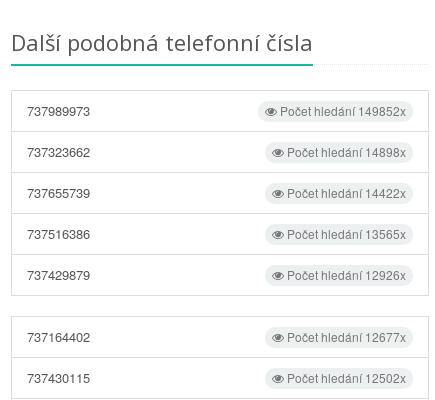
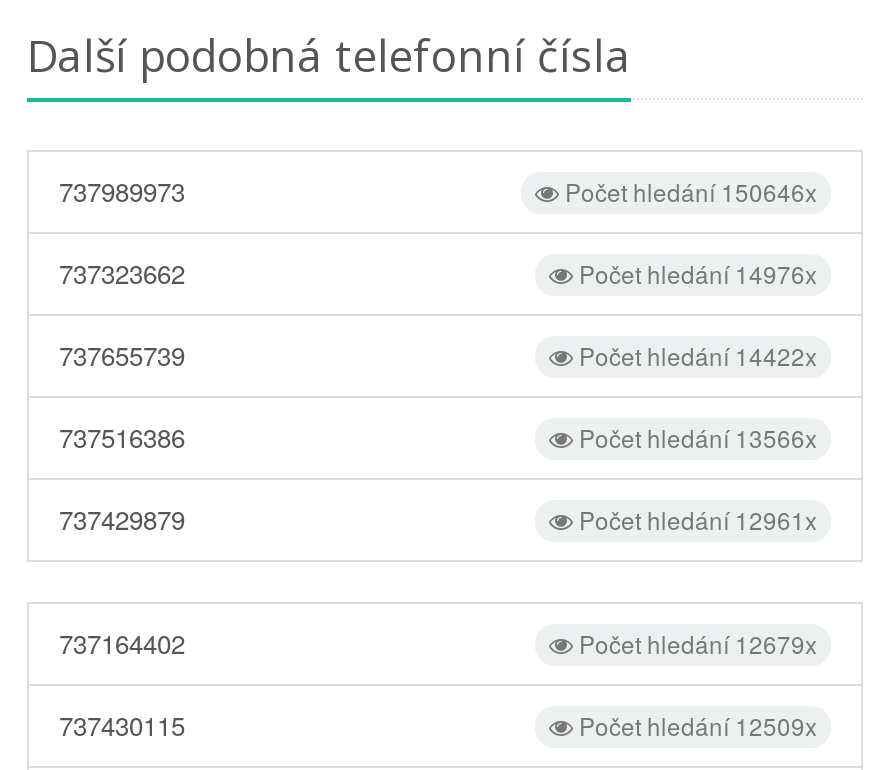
- Počet hledání 149852x
+ Počet hledání 150646x

- Počet hledání 14898x
+ Počet hledání 14976x

- Počet hledání 13565x
+ Počet hledání 13566x

- Počet hledání 12926x
+ Počet hledání 12961x

- Počet hledání 12677x
+ Počet hledání 12679x

- Počet hledání 12502x
+ Počet hledání 12509x
